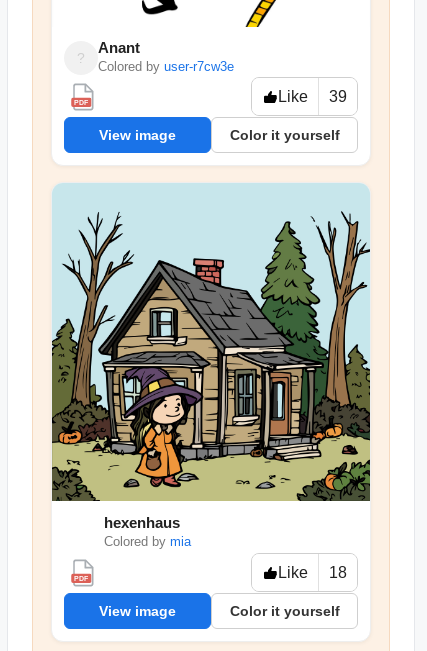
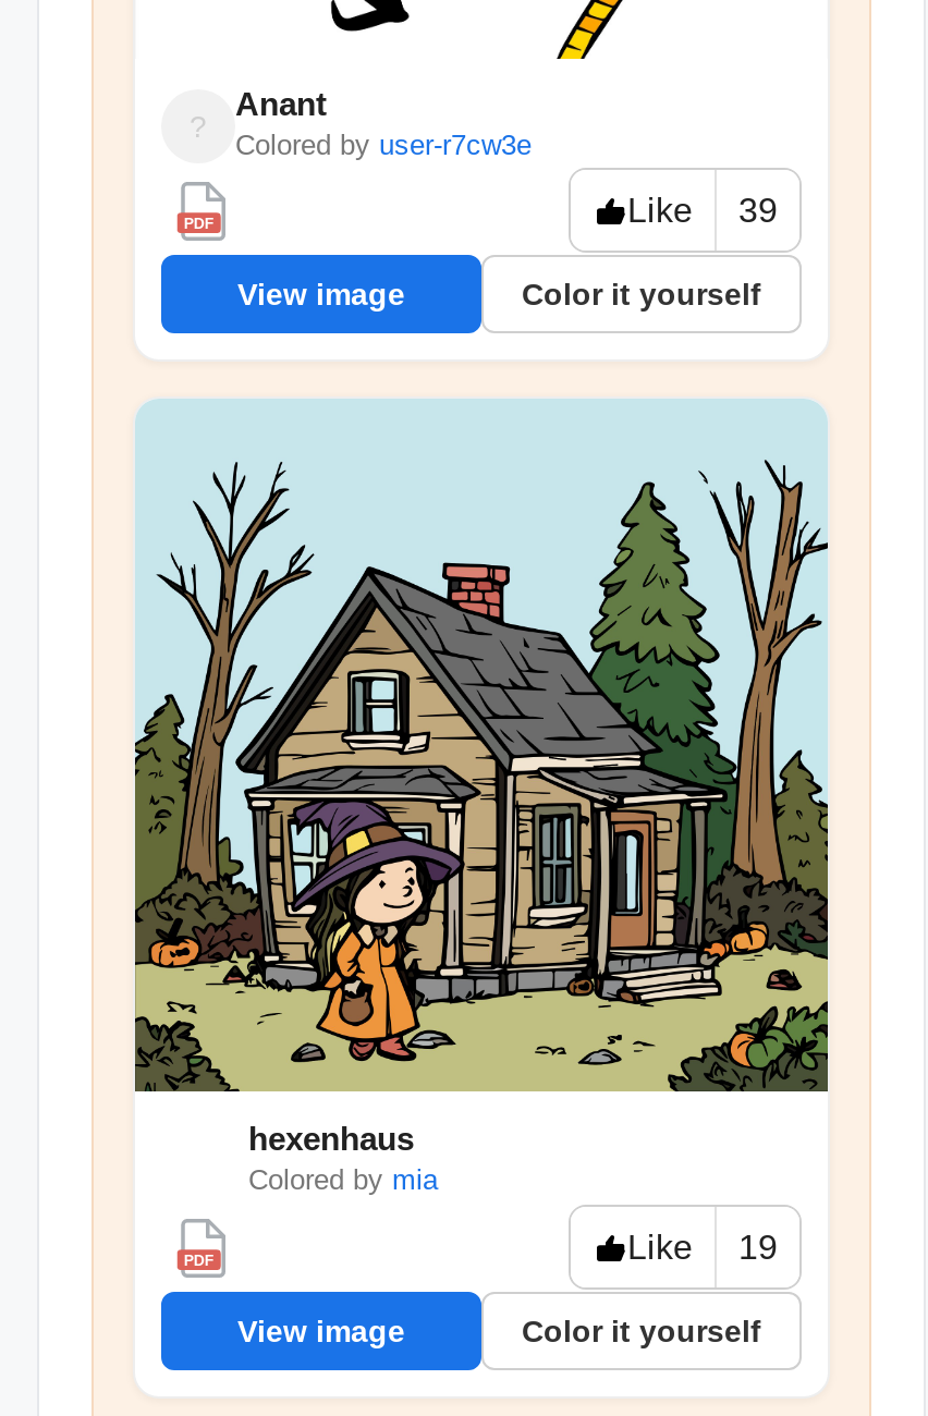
- Like 18
+ Like 19
